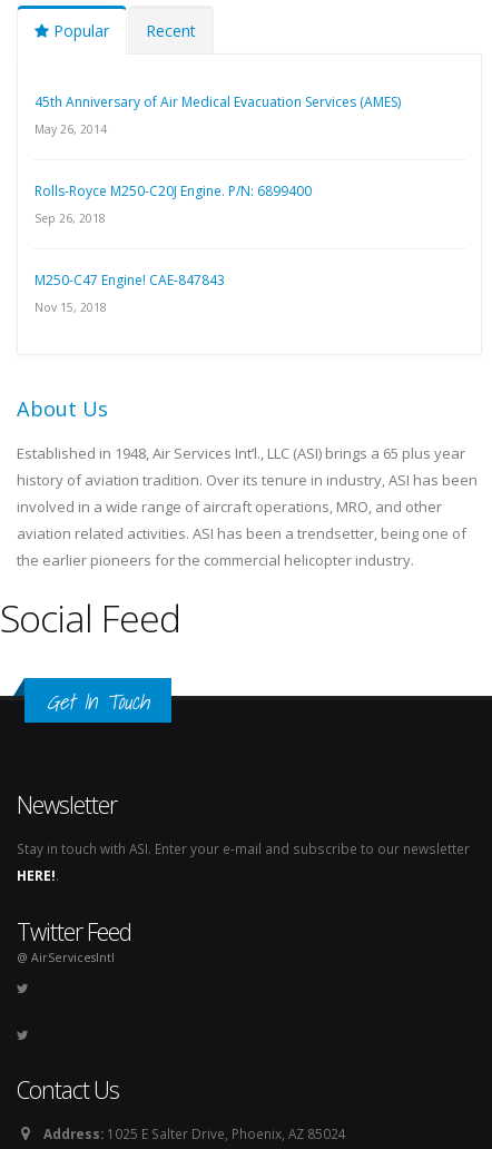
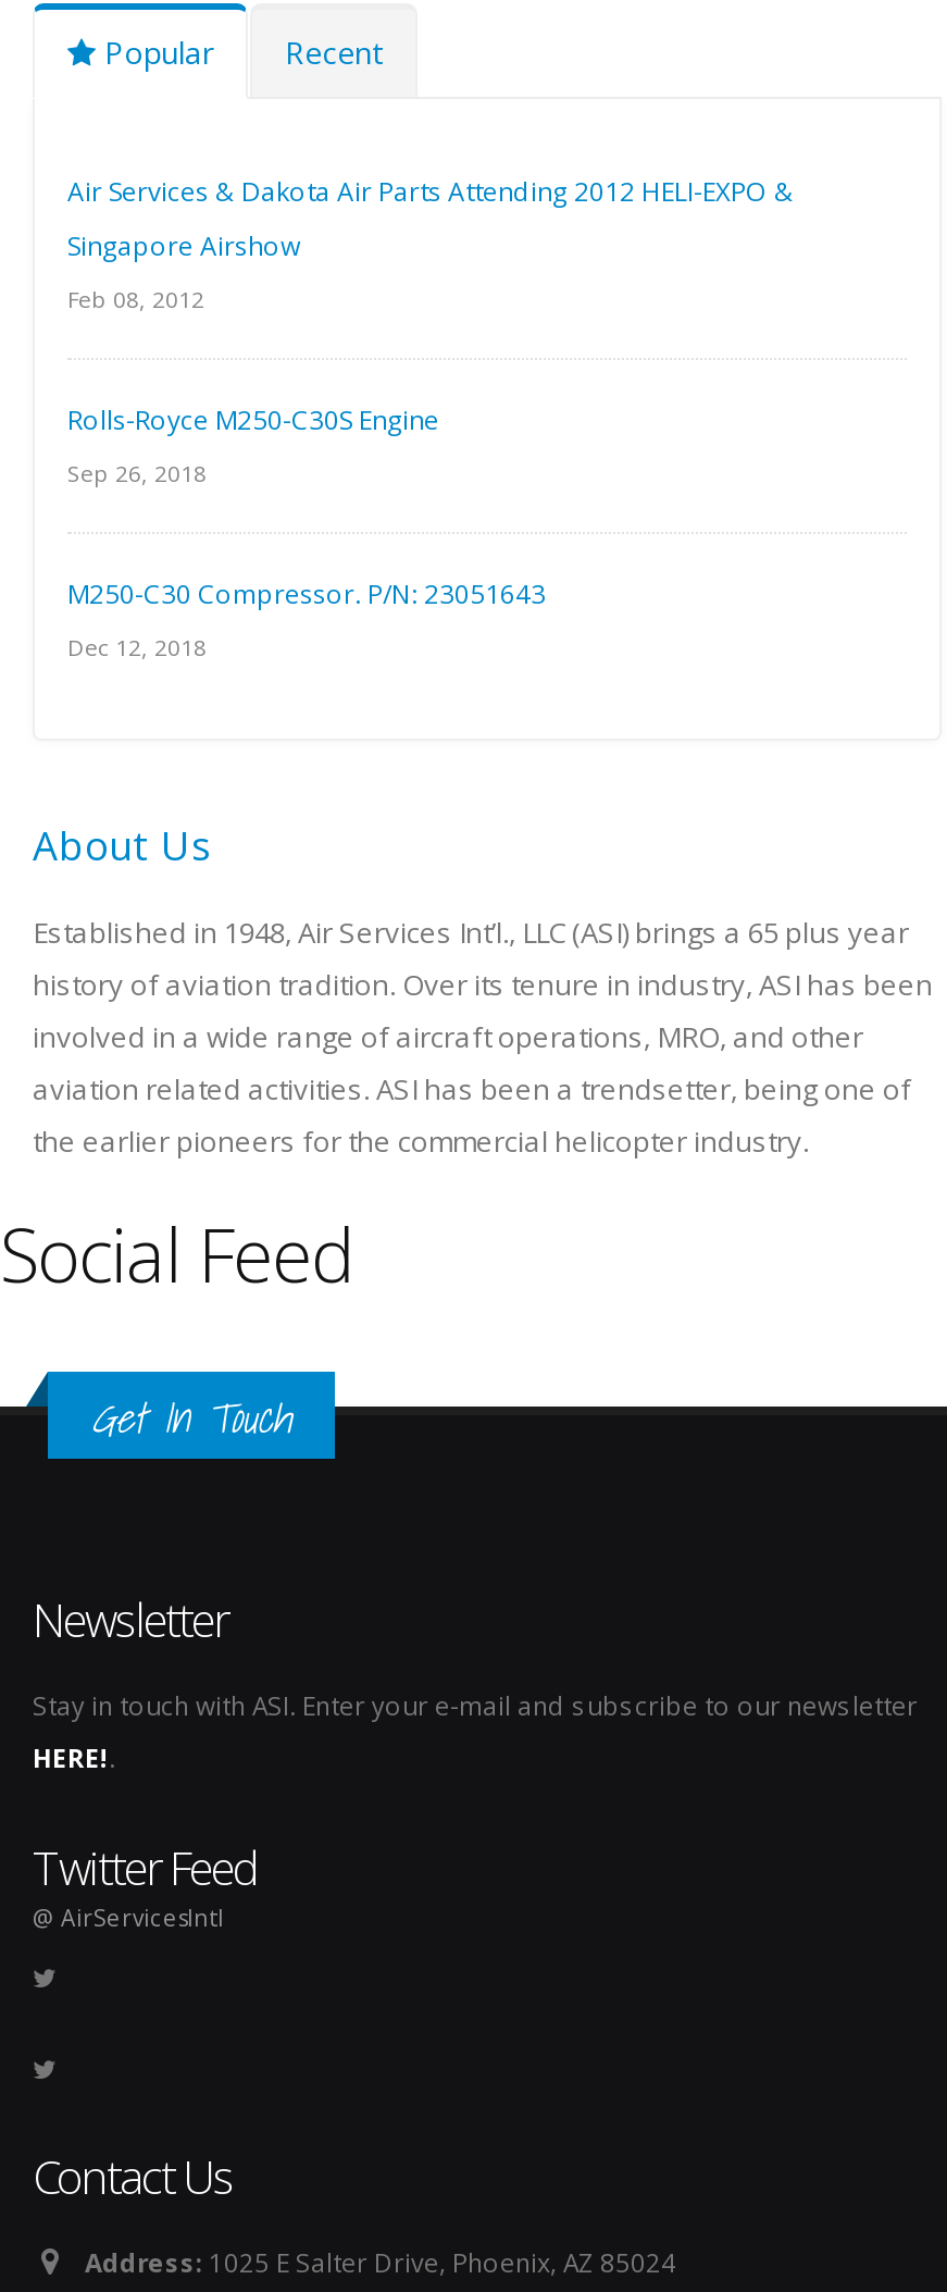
- 45th Anniversary of Air Medical Evacuation Services (AMES)
- May 26, 2014
- Rolls-Royce M250-C20J Engine. P/N: 6899400
+ Air Services & Dakota Air Parts Attending 2012 HELI-EXPO &
+ Singapore Airshow
+ Feb 08, 2012
+ Rolls-Royce M250-C30S Engine

- M250-C47 Engine! CAE-847843
+ M250-C30 Compressor. P/N: 23051643

- Nov 15, 2018
+ Dec 12, 2018
